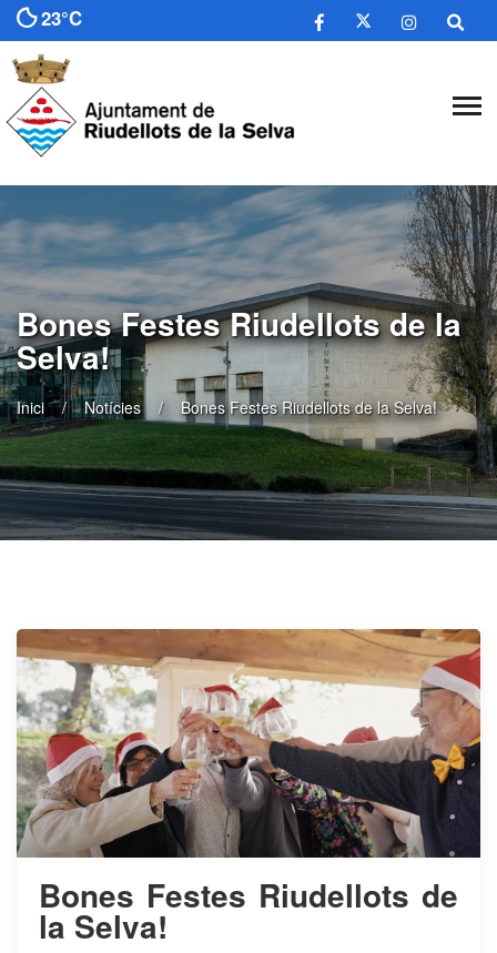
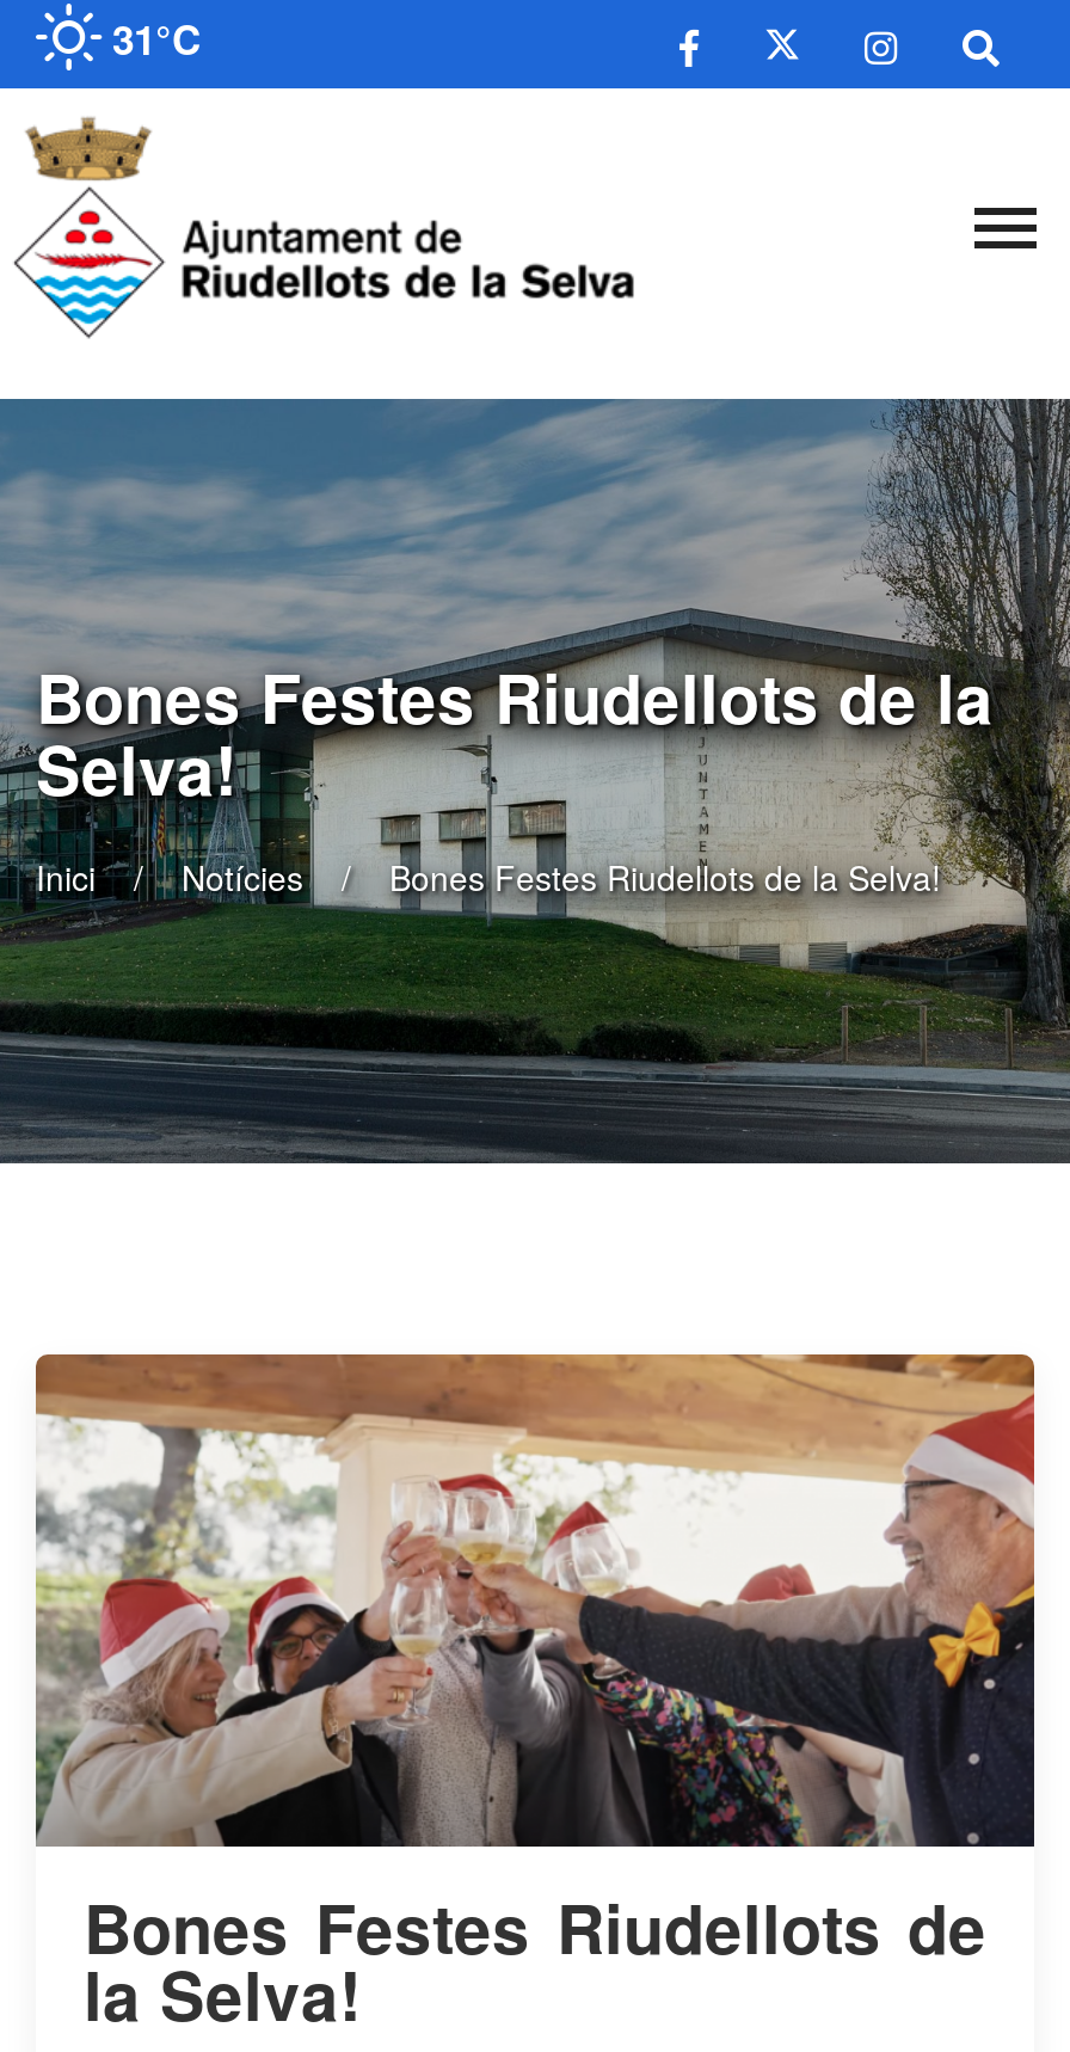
- 23°C
+ 31°C
